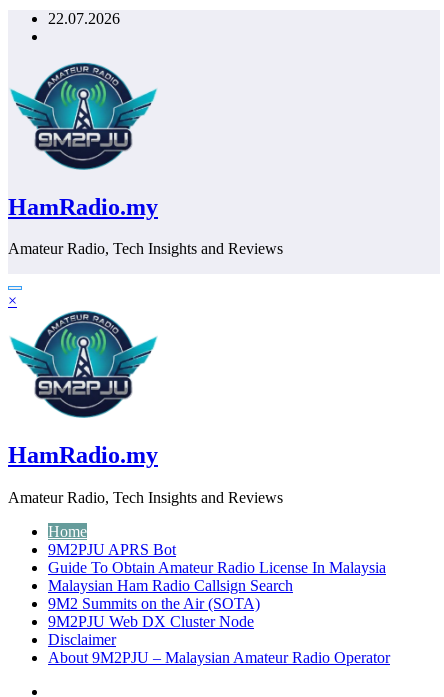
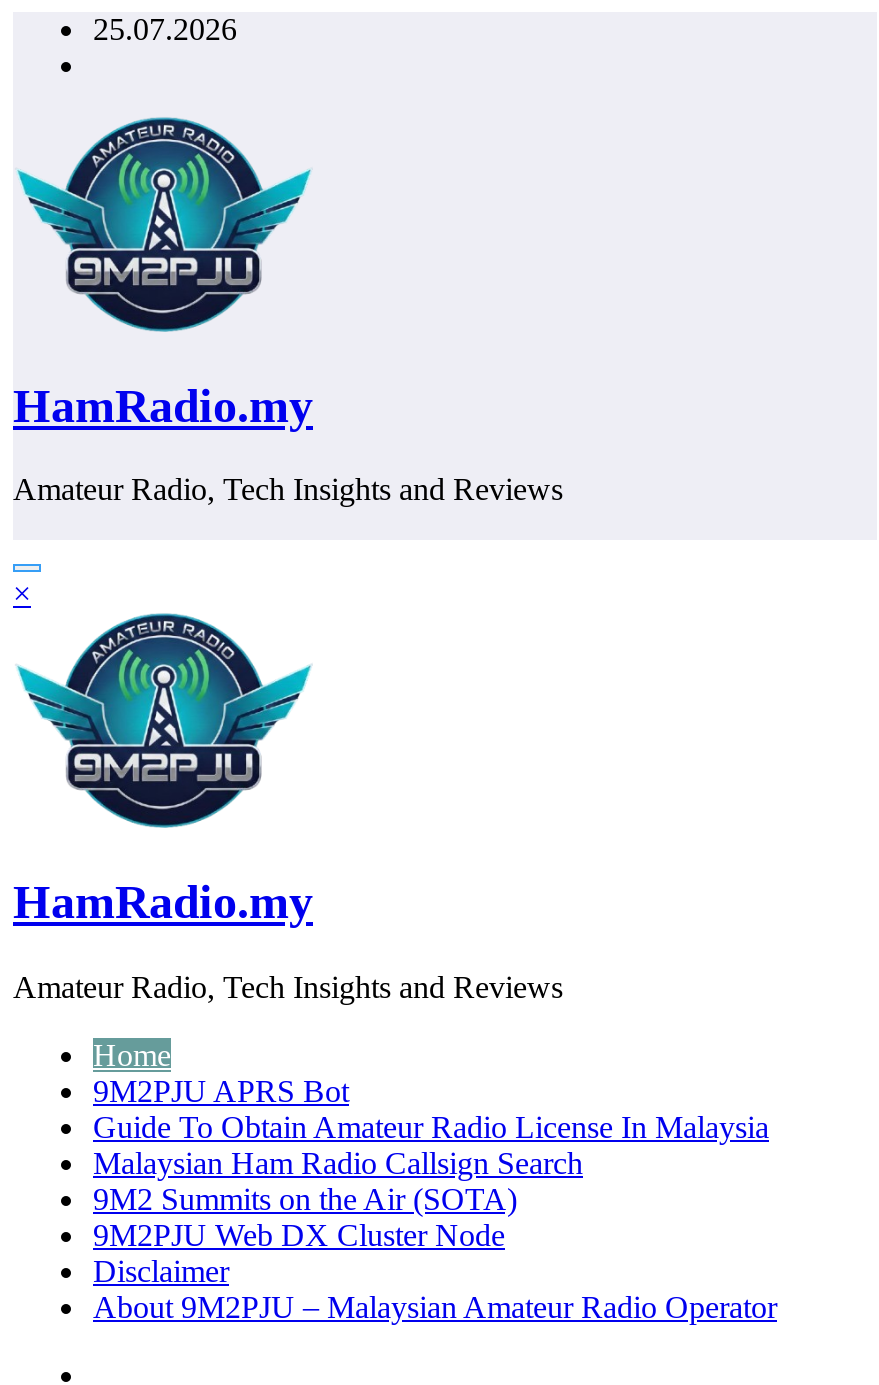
- 22.07.2026
+ 25.07.2026
